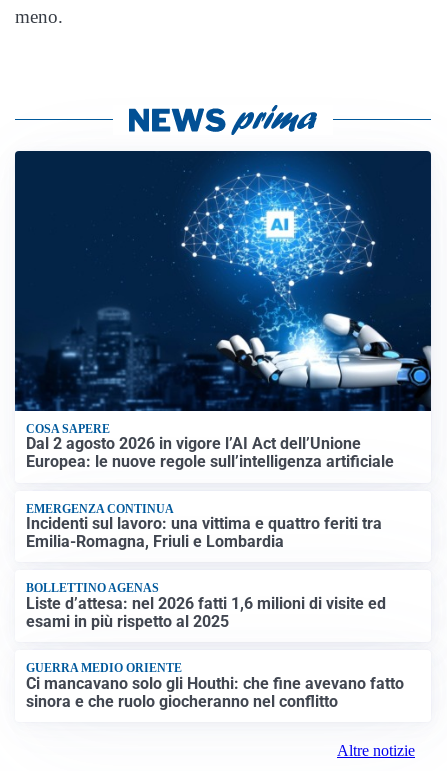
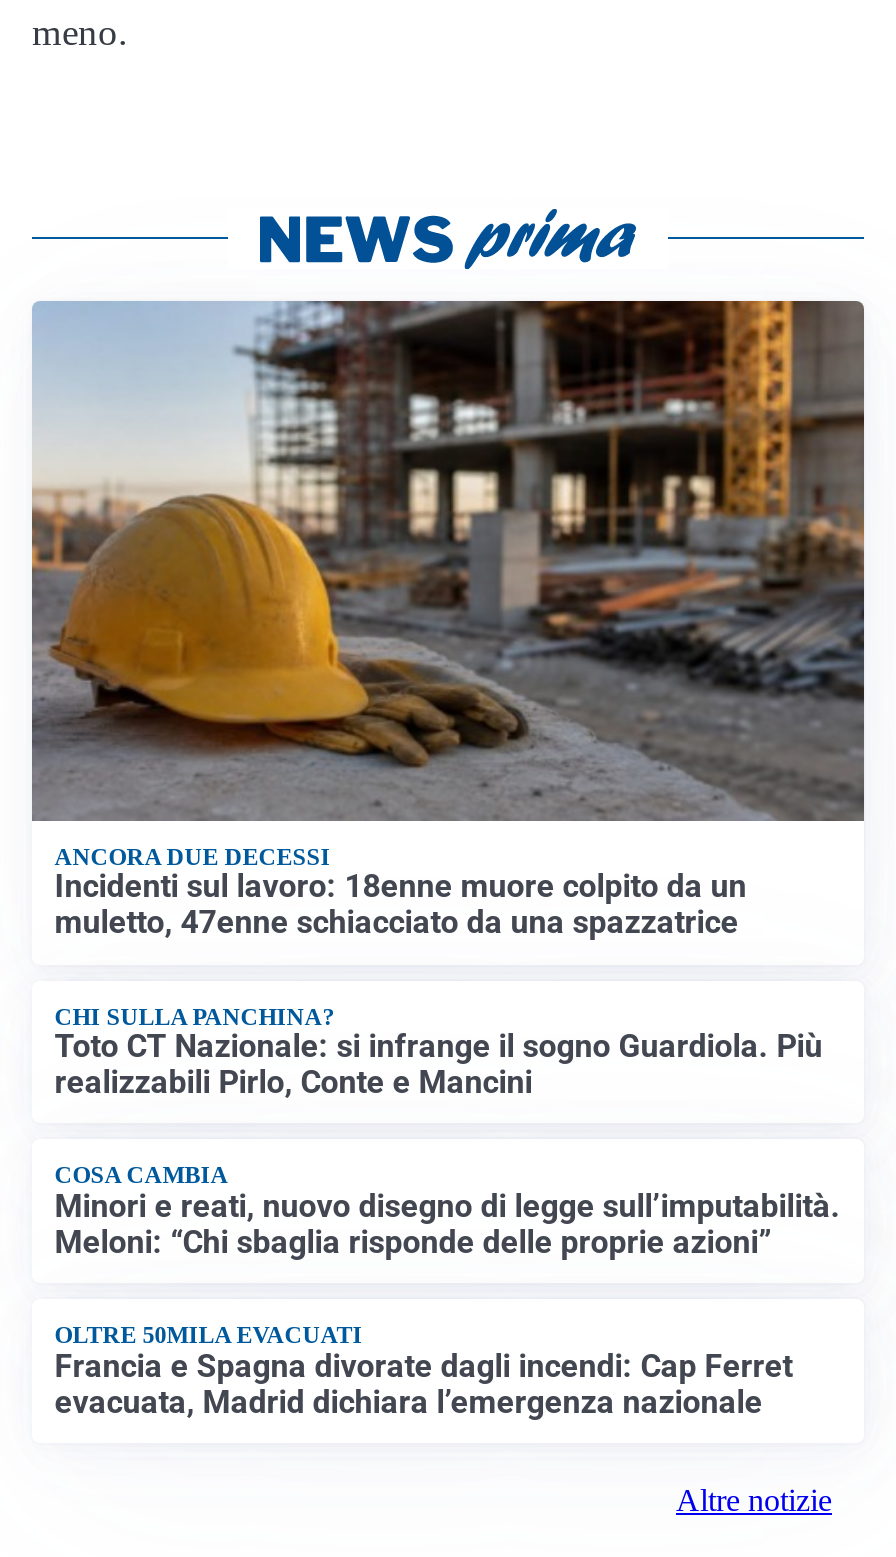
- [image]
- COSA SAPERE
- Dal 2 agosto 2026 in vigore l’AI Act dell’Unione
- Europea: le nuove regole sull’intelligenza artificiale
+ [image]
+ ANCORA DUE DECESSI
+ Incidenti sul lavoro: 18enne muore colpito da un
+ muletto, 47enne schiacciato da una spazzatrice

- EMERGENZA CONTINUA
- Incidenti sul lavoro: una vittima e quattro feriti tra
- Emilia-Romagna, Friuli e Lombardia
+ CHI SULLA PANCHINA?
+ Toto CT Nazionale: si infrange il sogno Guardiola. Più
+ realizzabili Pirlo, Conte e Mancini

- BOLLETTINO AGENAS
- Liste d’attesa: nel 2026 fatti 1,6 milioni di visite ed
- esami in più rispetto al 2025
+ COSA CAMBIA
+ Minori e reati, nuovo disegno di legge sull’imputabilità.
+ Meloni: “Chi sbaglia risponde delle proprie azioni”

- GUERRA MEDIO ORIENTE
- Ci mancavano solo gli Houthi: che fine avevano fatto
- sinora e che ruolo giocheranno nel conflitto
+ OLTRE 50MILA EVACUATI
+ Francia e Spagna divorate dagli incendi: Cap Ferret
+ evacuata, Madrid dichiara l’emergenza nazionale
